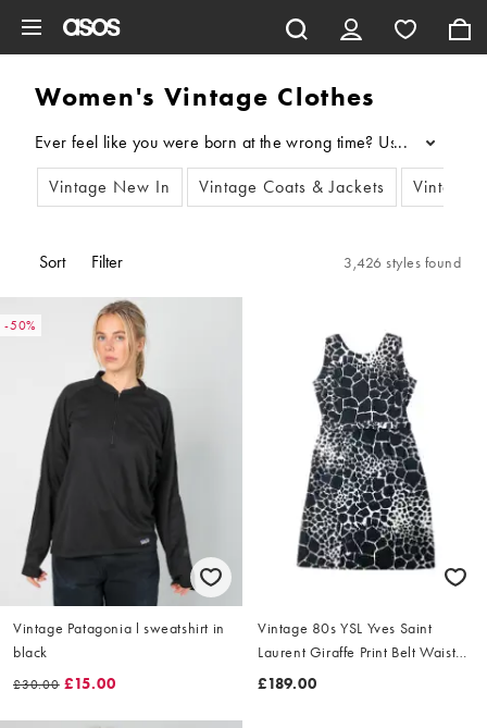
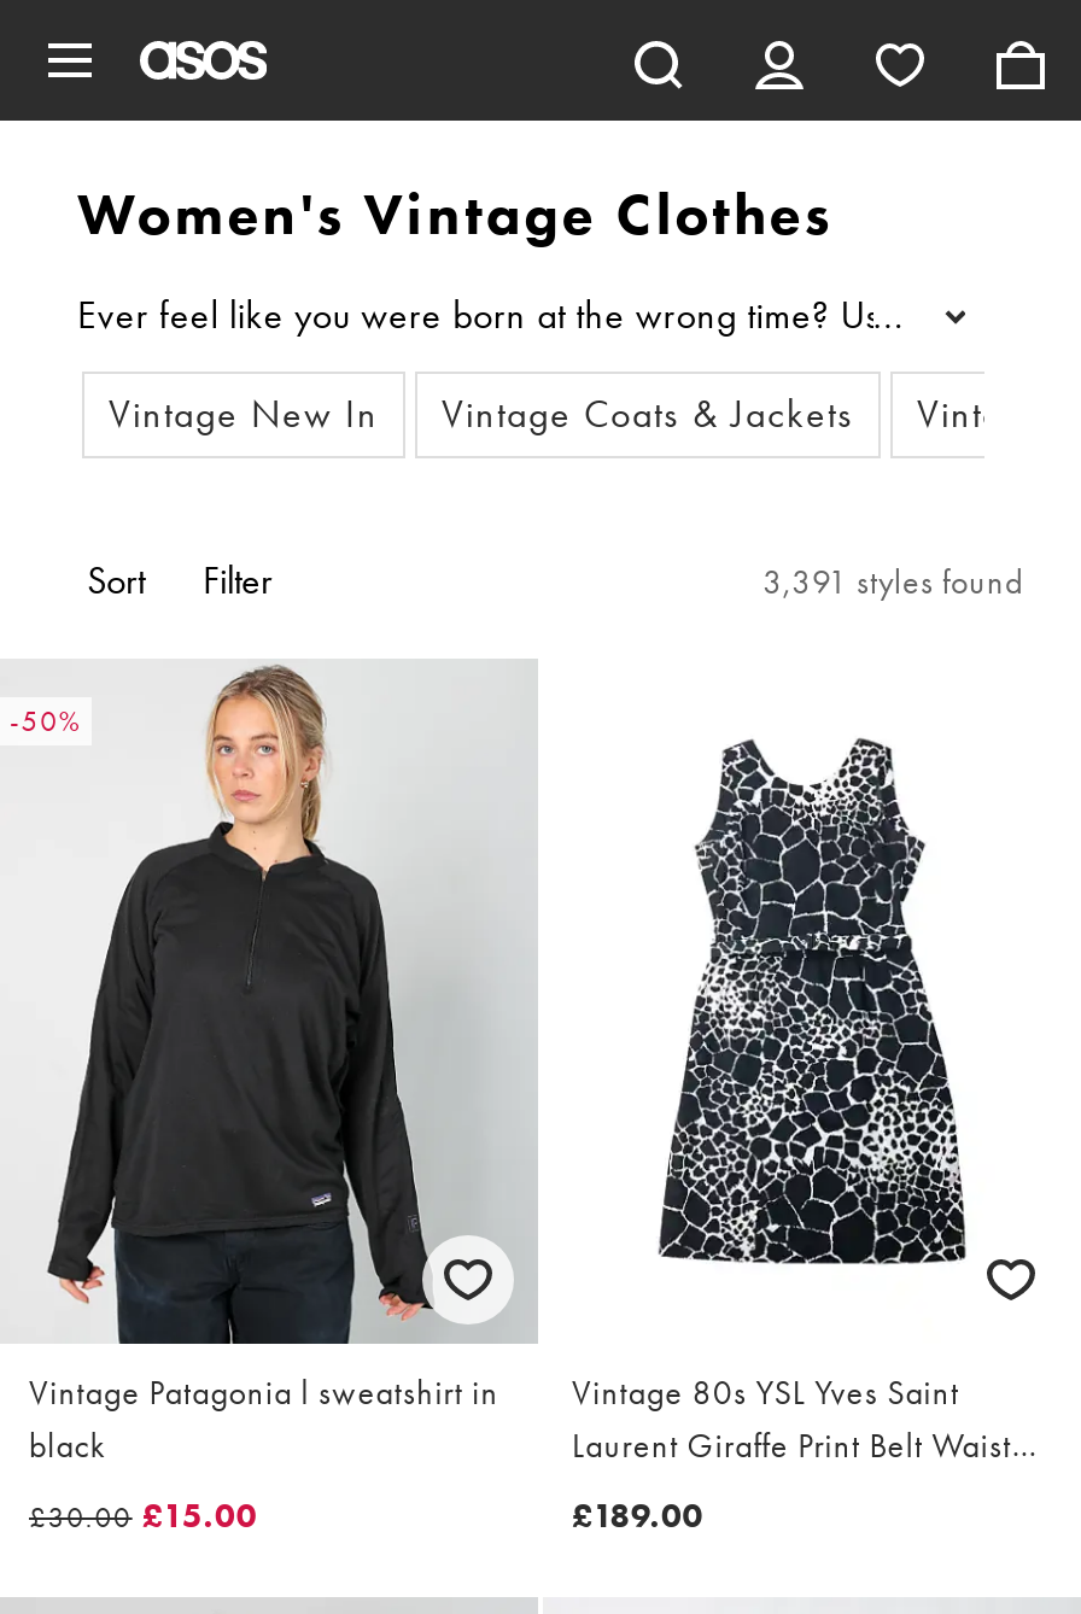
- 3,426 styles found
+ 3,391 styles found
